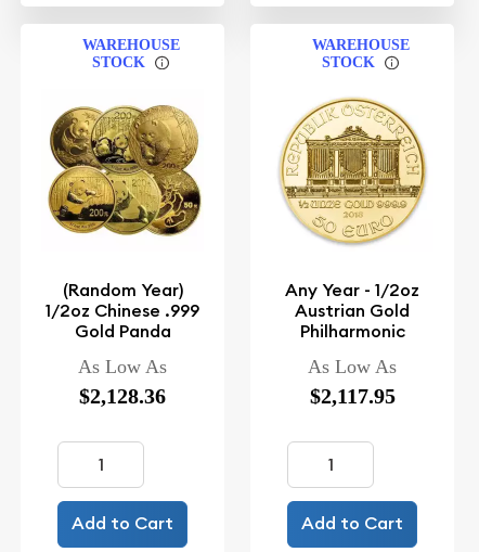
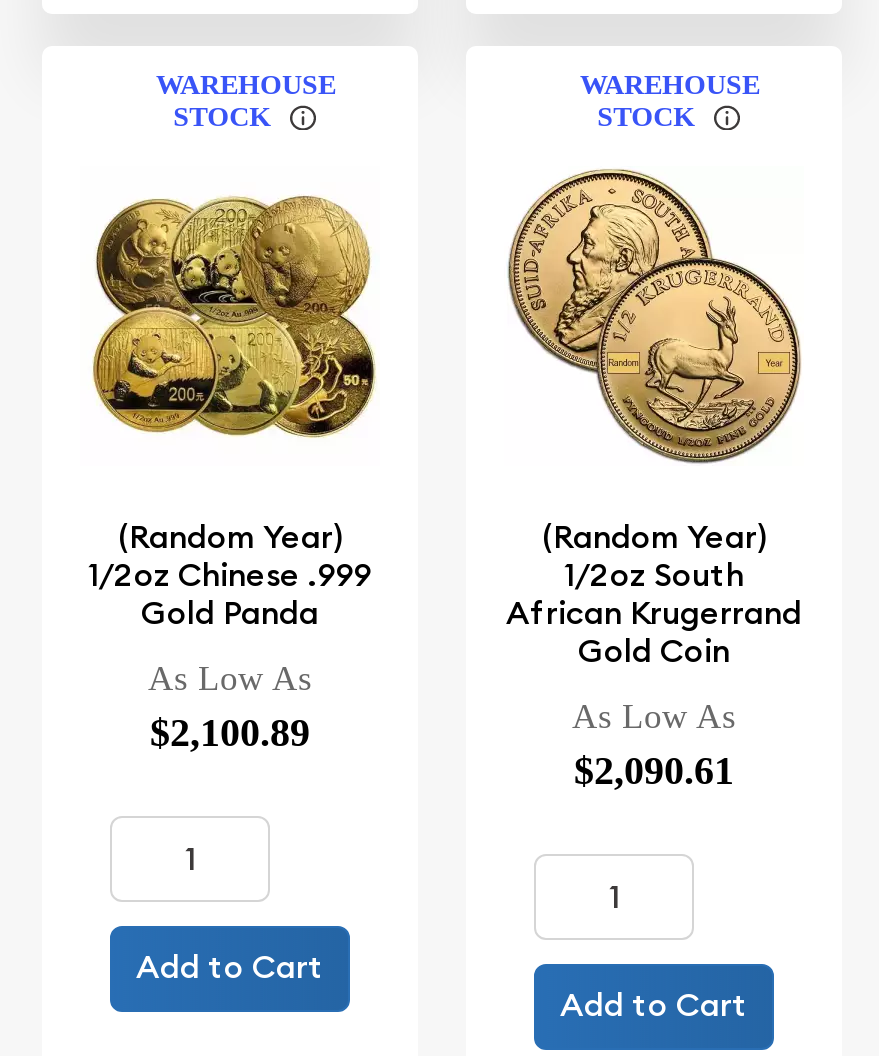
- [image]
- Any Year - 1/2oz
- Austrian Gold
- Philharmonic
+ [image]
+ (Random Year)
+ 1/2oz South
+ African Krugerrand
+ Gold Coin

- $2,128.36
+ $2,100.89

- $2,117.95
+ $2,090.61
